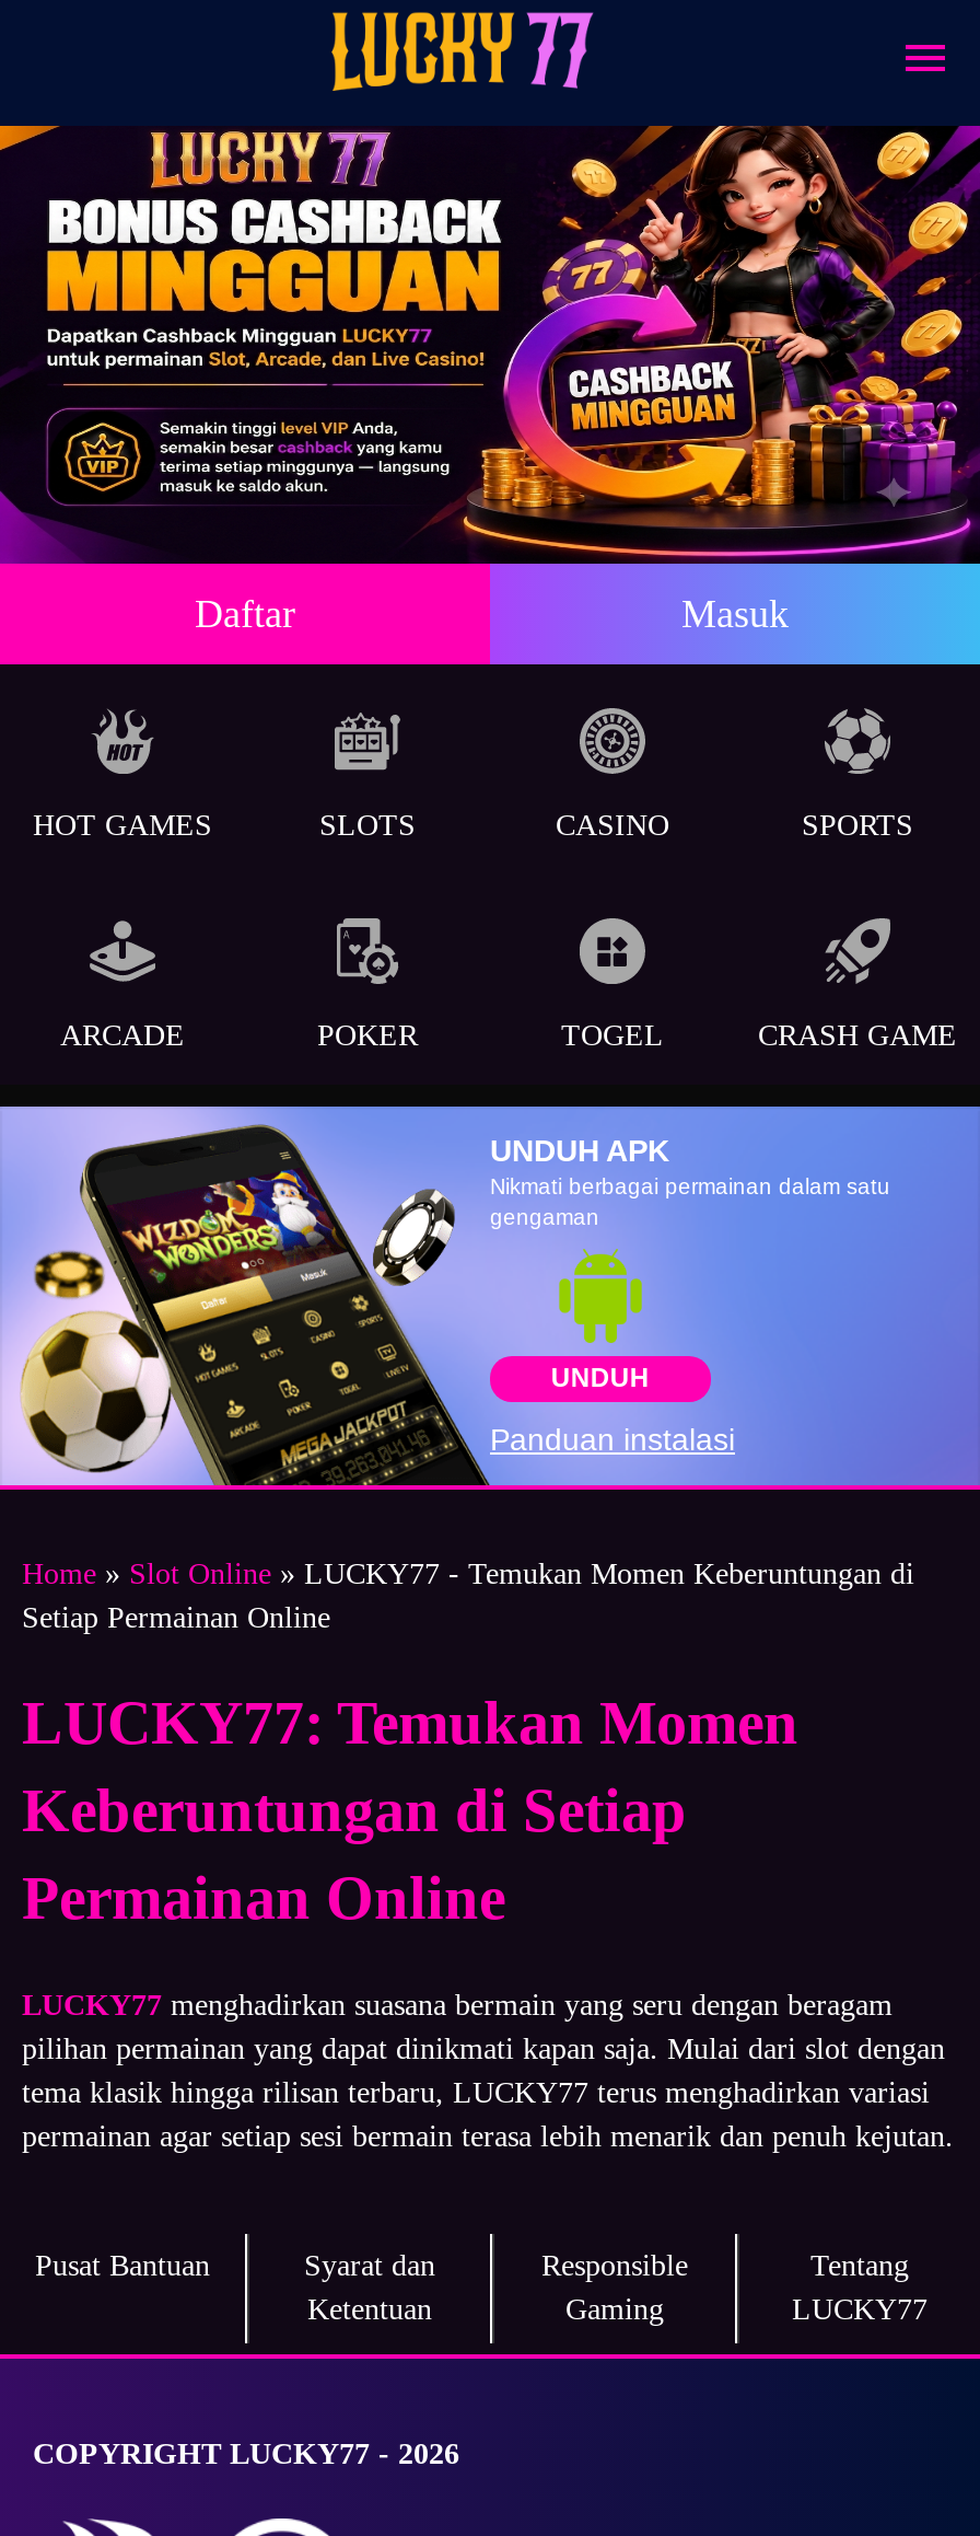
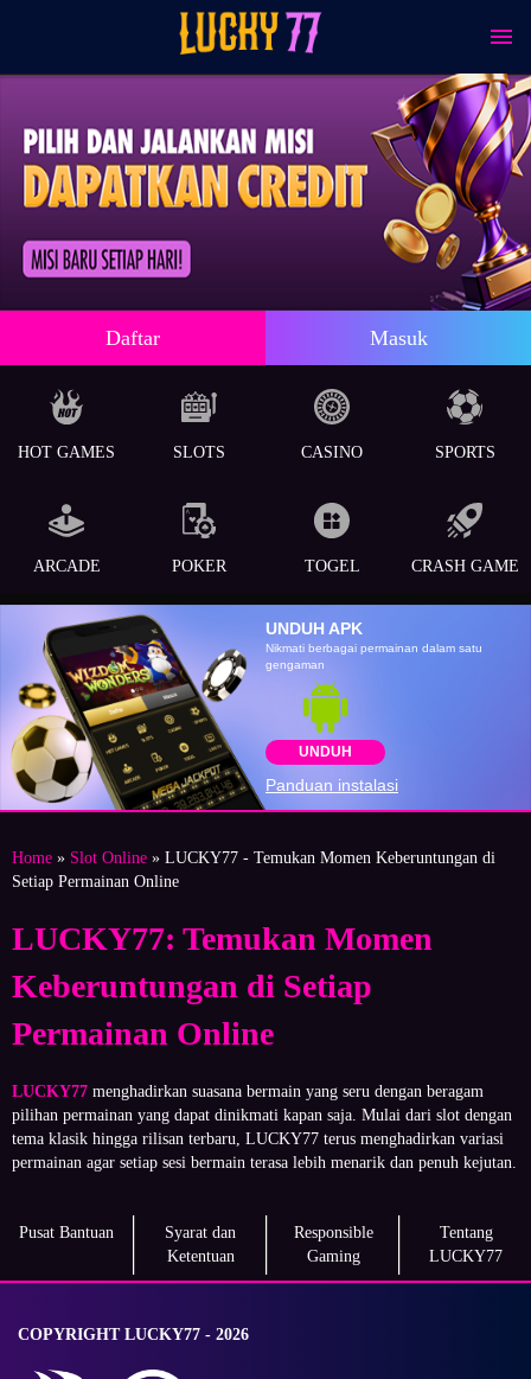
- [image]
+ [image]
